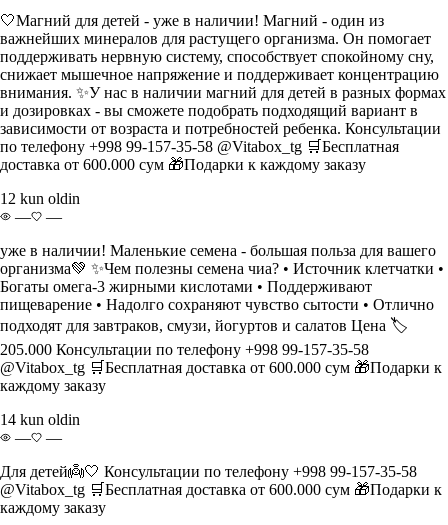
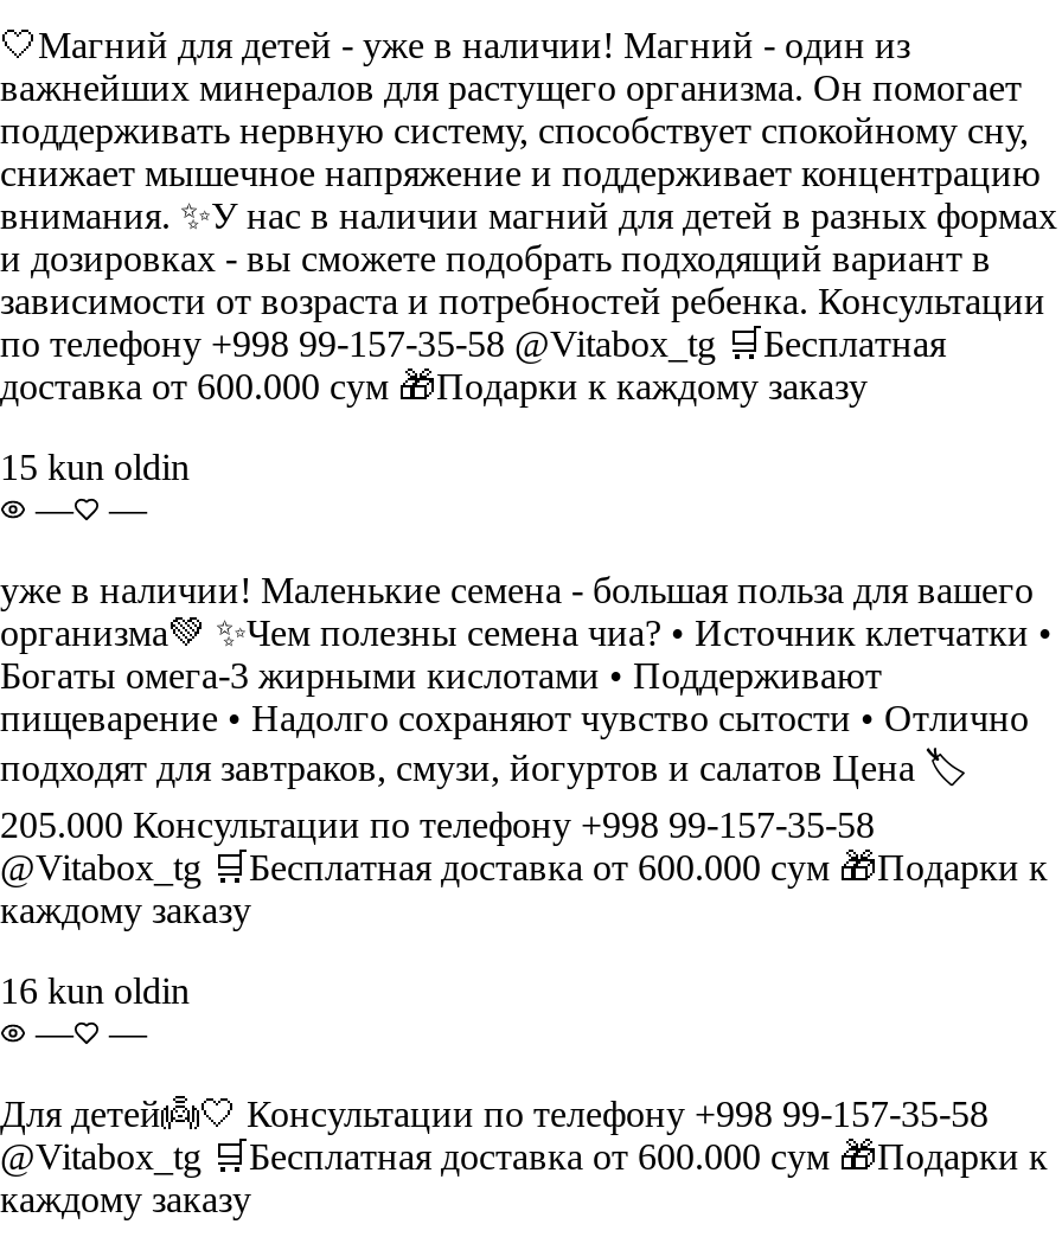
- 12 kun oldin
+ 15 kun oldin

- 14 kun oldin
+ 16 kun oldin
